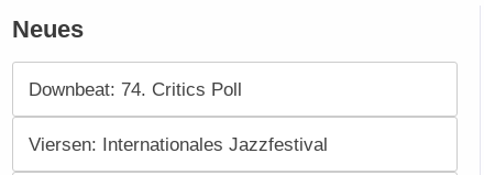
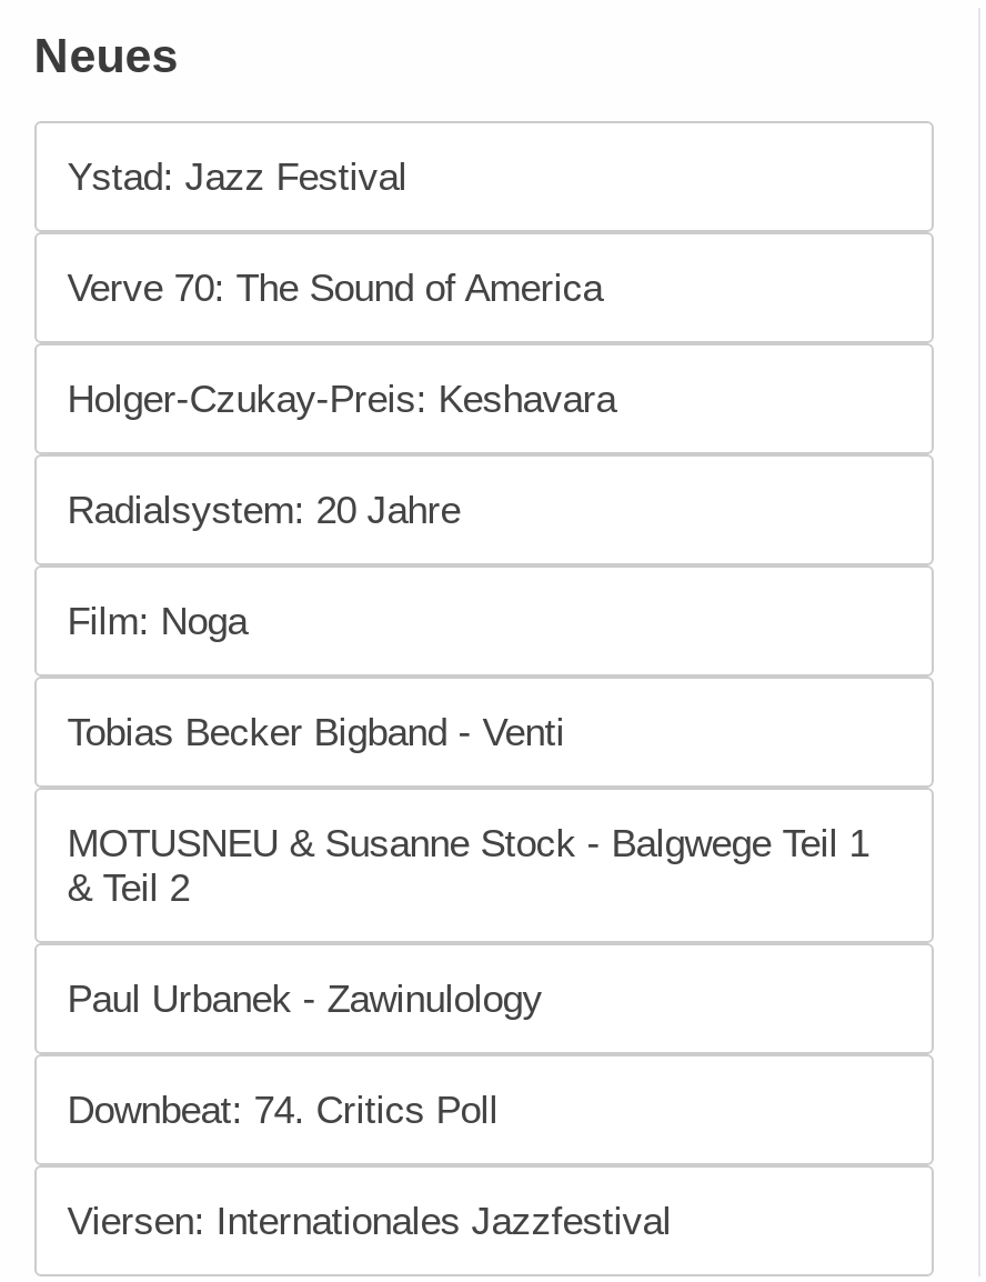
+ Ystad: Jazz Festival
+ Verve 70: The Sound of America
+ Holger-Czukay-Preis: Keshavara
+ Radialsystem: 20 Jahre
+ Film: Noga
+ Tobias Becker Bigband - Venti
+ MOTUSNEU & Susanne Stock - Balgwege Teil 1
+ & Teil 2
+ Paul Urbanek - Zawinulology
